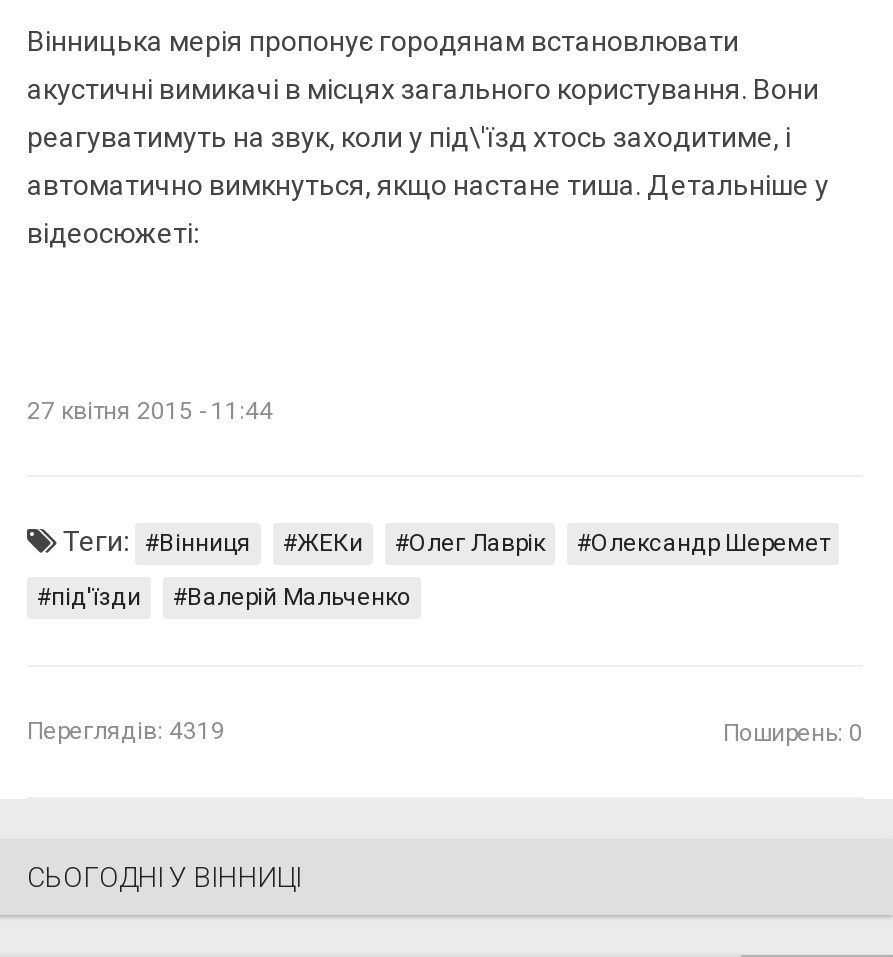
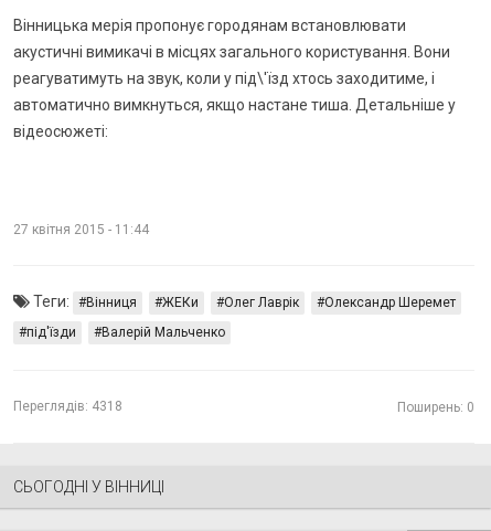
- Переглядів: 4319
+ Переглядів: 4318
